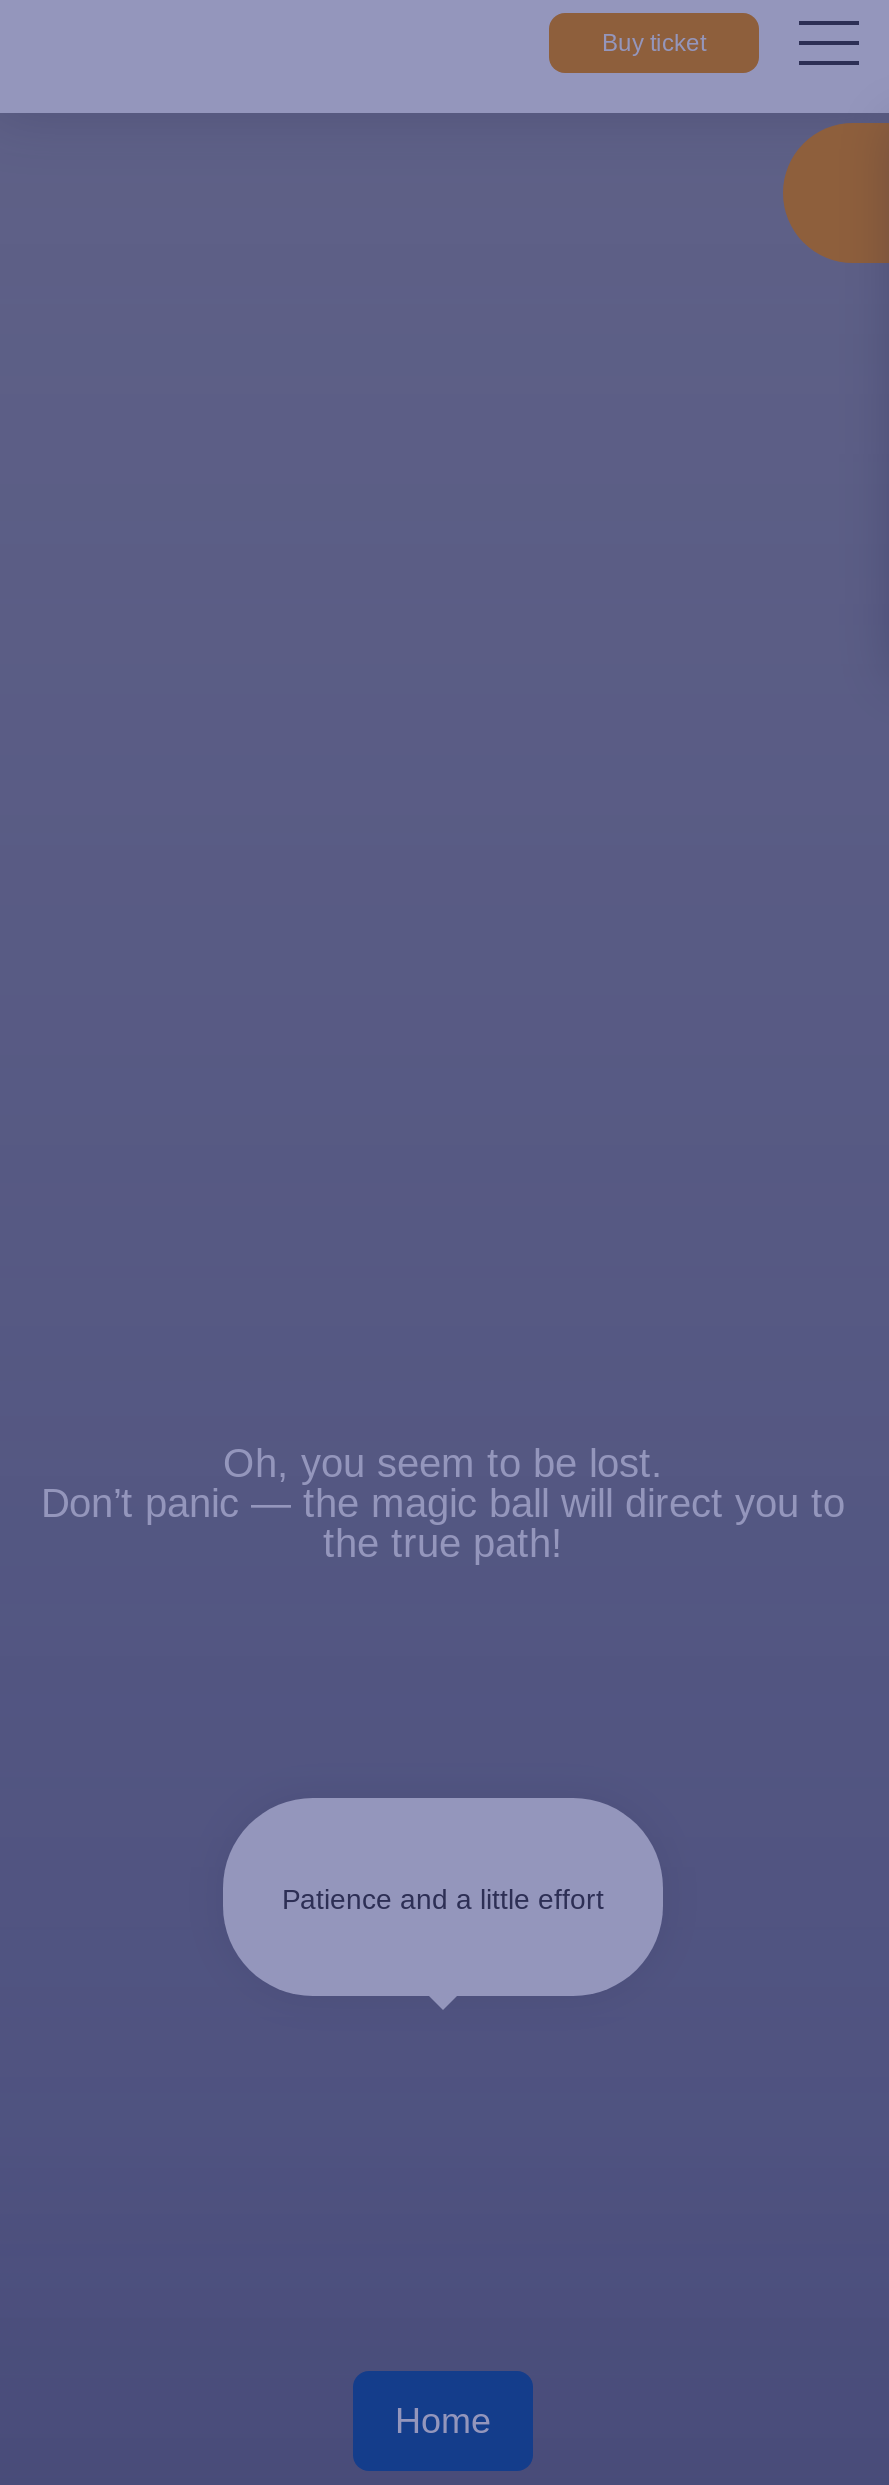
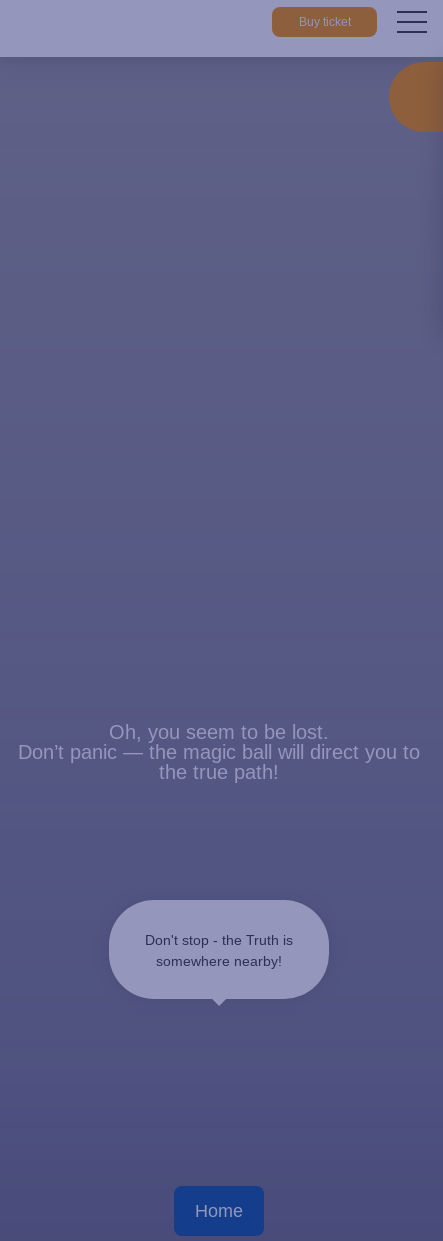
- Patience and a little effort
+ Don't stop - the Truth is
+ somewhere nearby!
